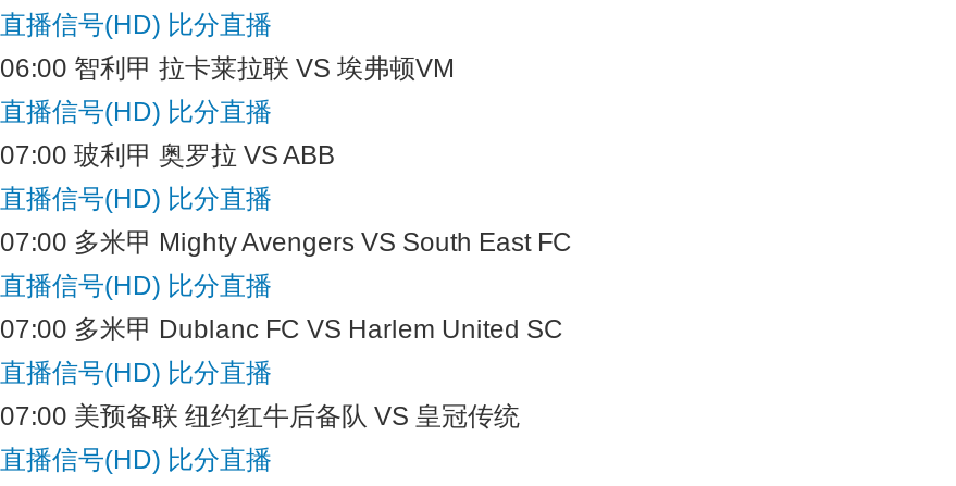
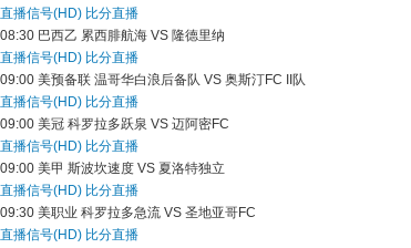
- 06:00 智利甲拉卡莱拉联 VS 埃弗顿VM
+ 08:30 巴西乙累西腓航海 VS 隆德里纳

- 07:00 玻利甲奥罗拉 VS ABB
+ 09:00 美预备联温哥华白浪后备队 VS 奥斯汀FC II队

- 07:00 多米甲Mighty Avengers VS South East FC
+ 09:00 美冠科罗拉多跃泉 VS 迈阿密FC

- 07:00 多米甲Dublanc FC VS Harlem United SC
+ 09:00 美甲斯波坎速度 VS 夏洛特独立

- 07:00 美预备联纽约红牛后备队 VS 皇冠传统
+ 09:30 美职业科罗拉多急流 VS 圣地亚哥FC
